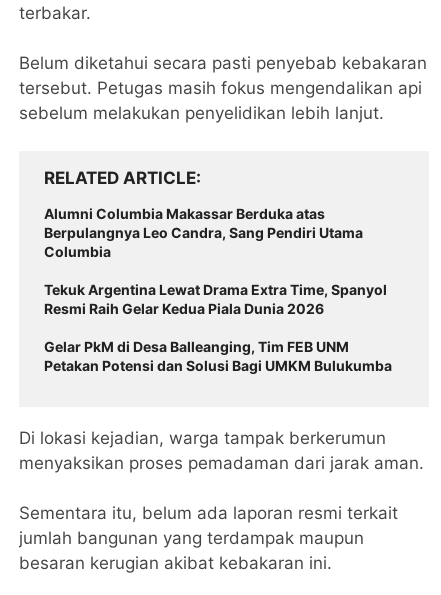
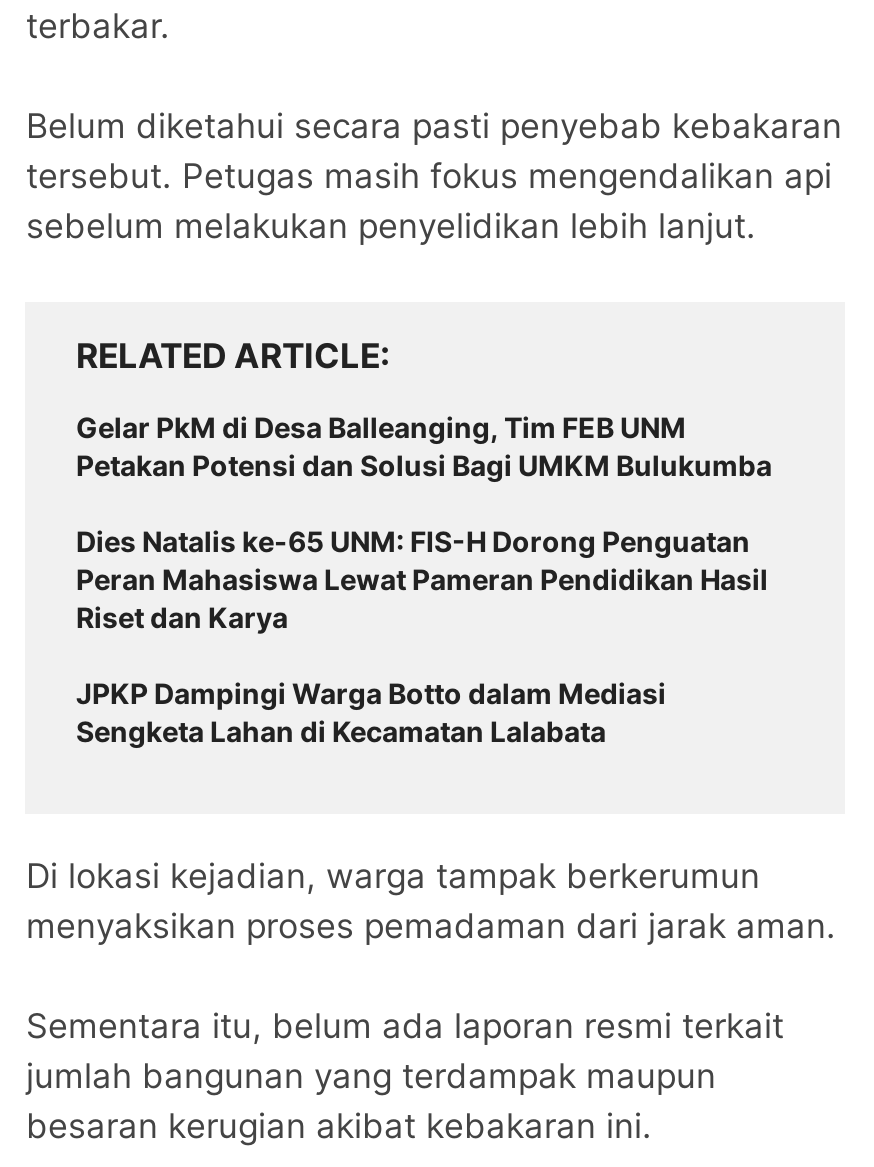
- Alumni Columbia Makassar Berduka atas
- Berpulangnya Leo Candra, Sang Pendiri Utama
- Columbia
- Tekuk Argentina Lewat Drama Extra Time, Spanyol
- Resmi Raih Gelar Kedua Piala Dunia 2026

moved up: Gelar PkM di Desa Balleanging, Tim FEB UNM | Petakan Potensi dan Solusi Bagi UMKM Bulukumba

+ Dies Natalis ke-65 UNM: FIS-H Dorong Penguatan
+ Peran Mahasiswa Lewat Pameran Pendidikan Hasil
+ Riset dan Karya
+ JPKP Dampingi Warga Botto dalam Mediasi
+ Sengketa Lahan di Kecamatan Lalabata
